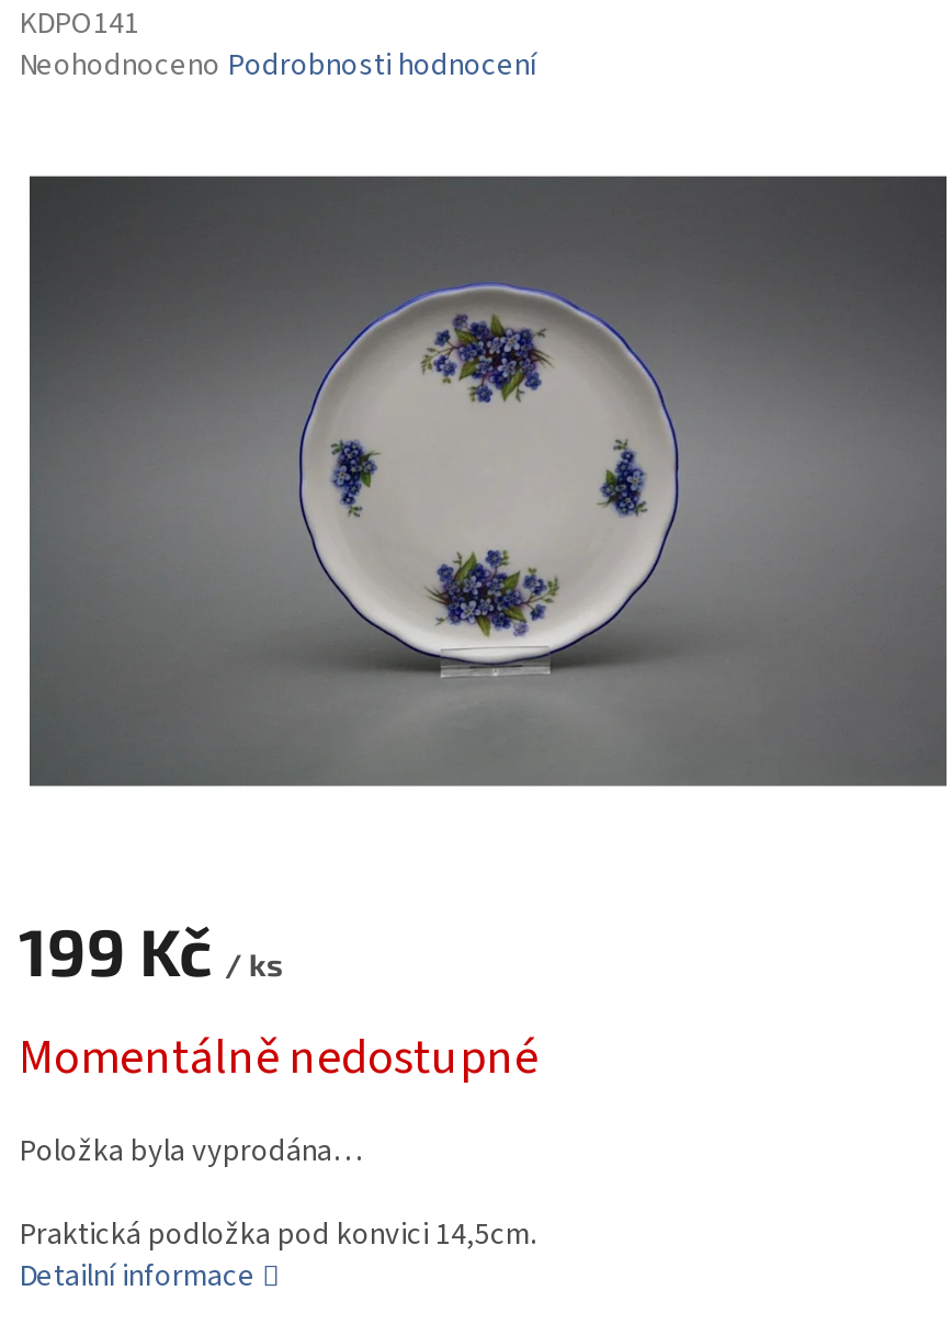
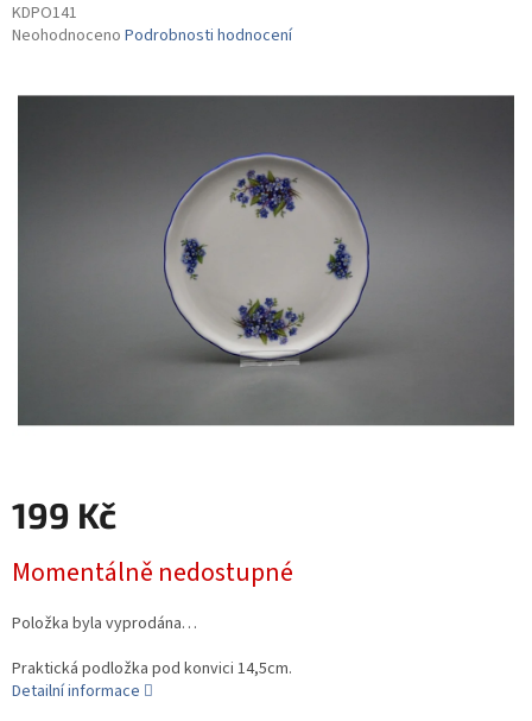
- 199 Kč / ks
+ 199 Kč
